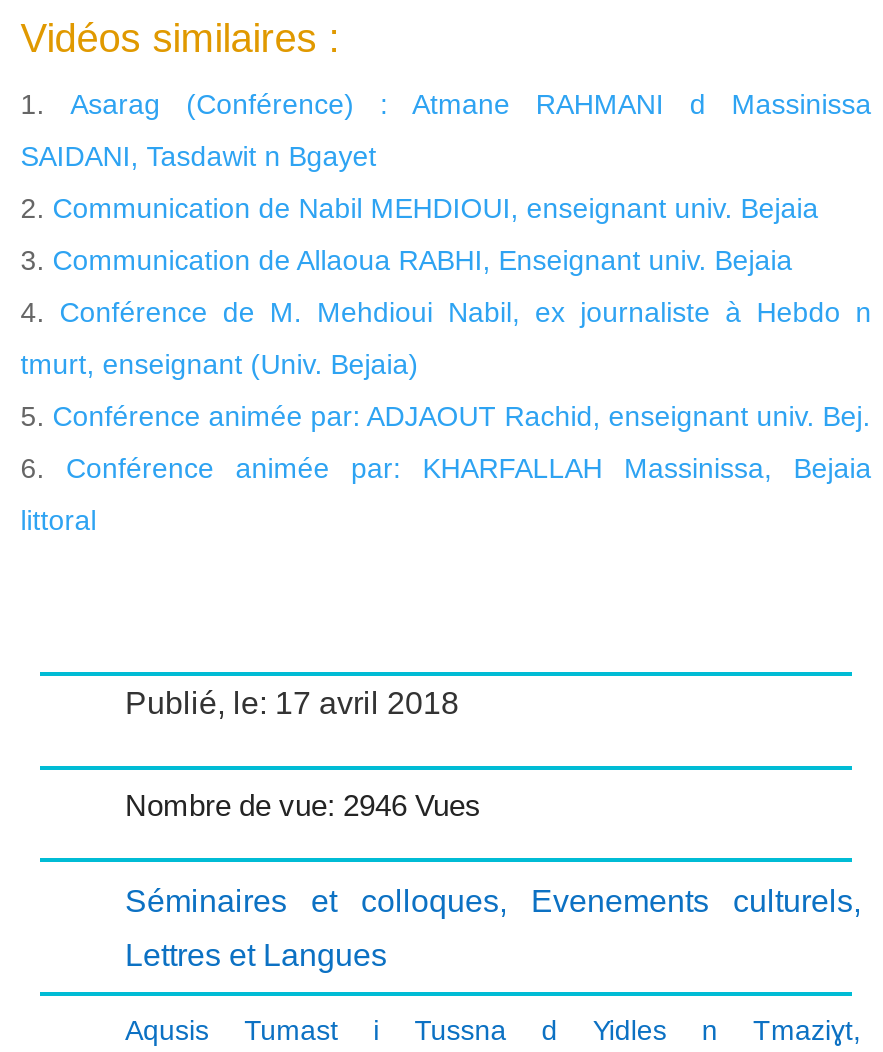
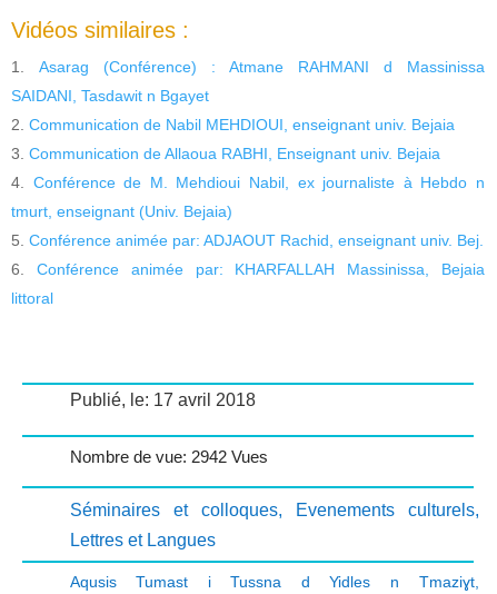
- Nombre de vue: 2946 Vues
+ Nombre de vue: 2942 Vues
